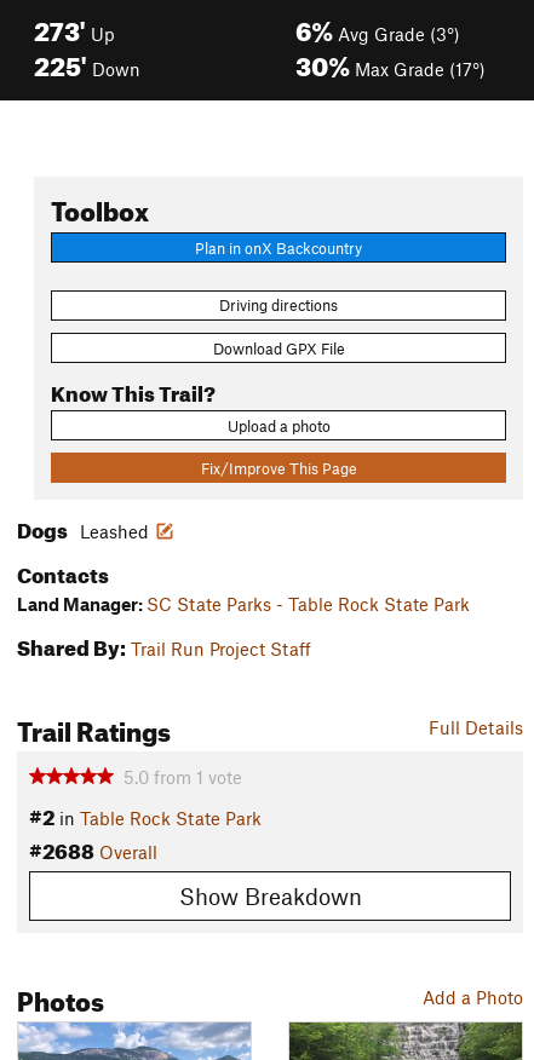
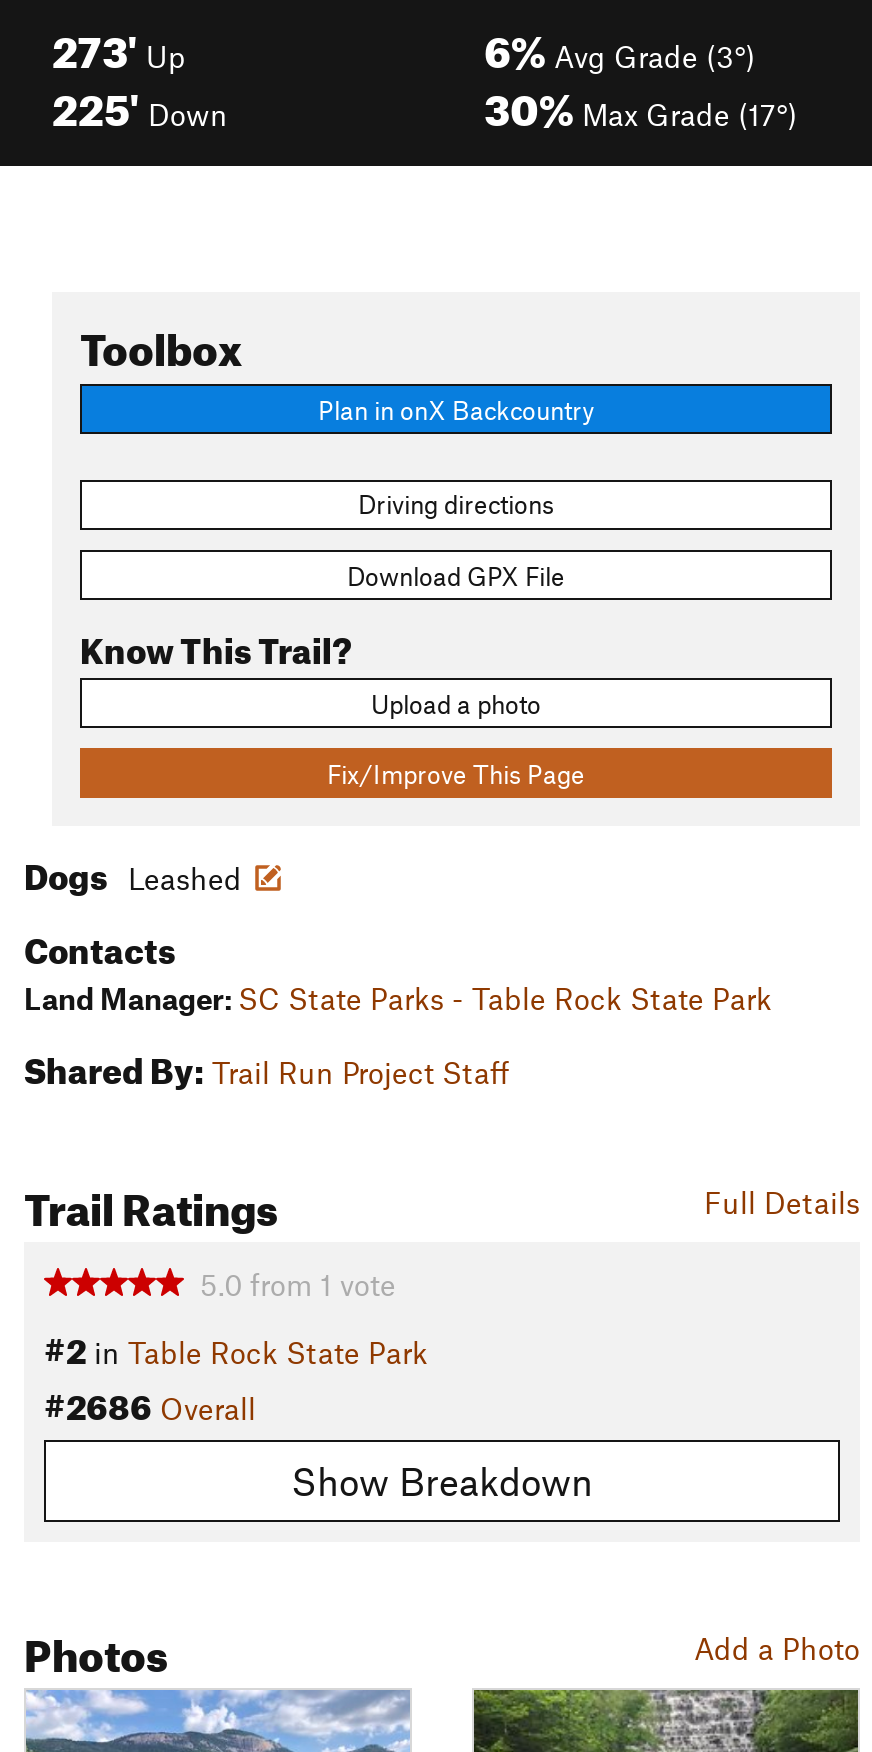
- #2688 Overall
+ #2686 Overall
